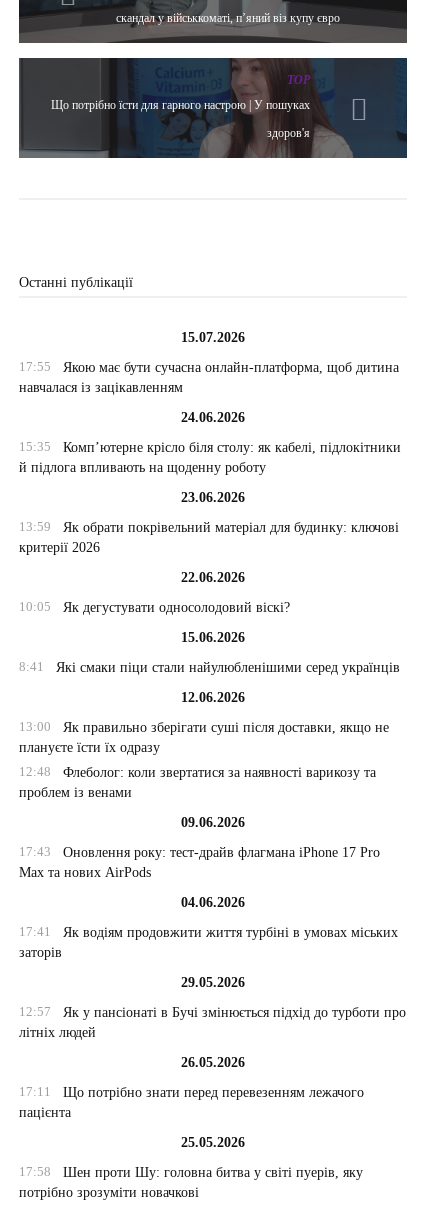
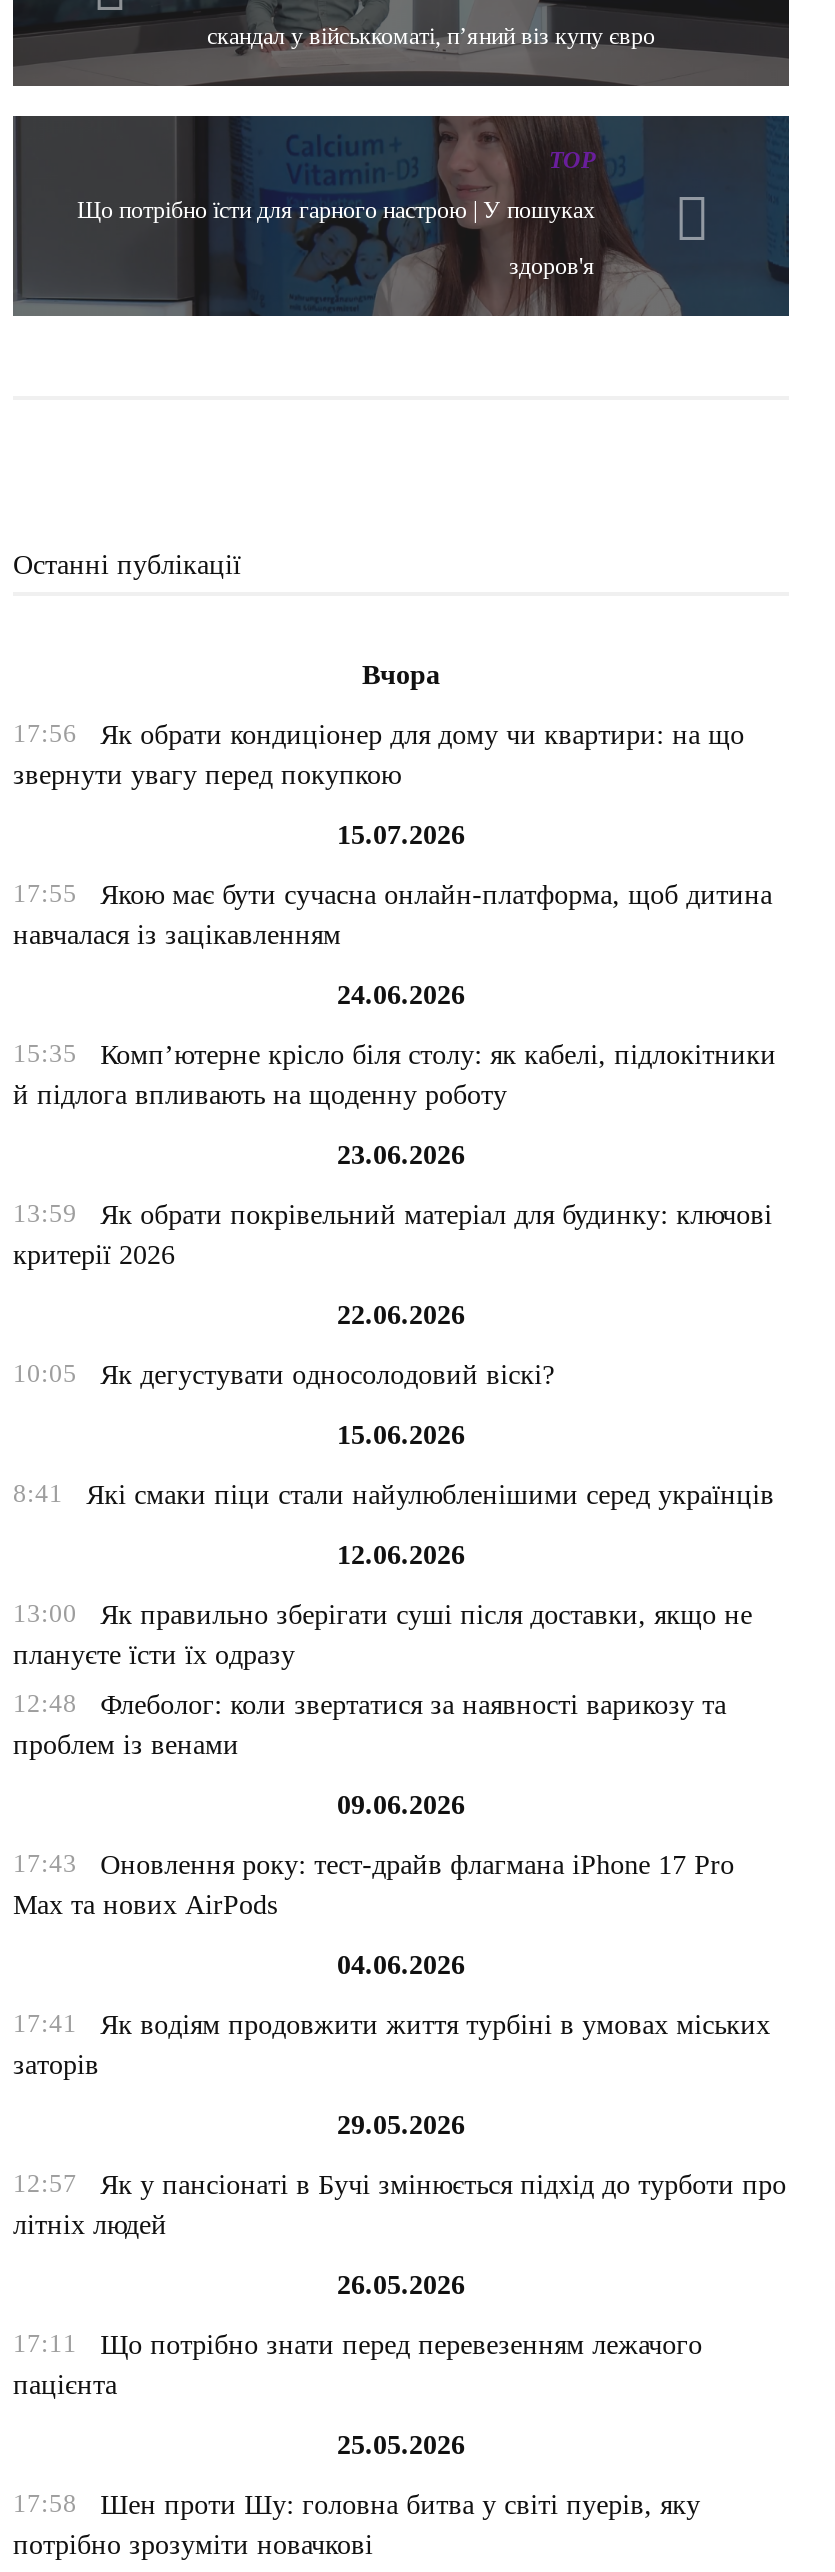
+ Вчора
+ 17:56
+ Як обрати кондиціонер для дому чи квартири: на що
+ звернути увагу перед покупкою
